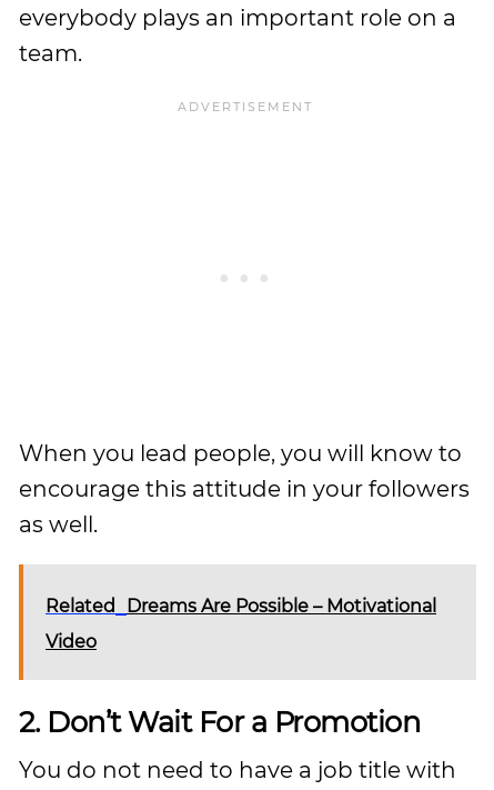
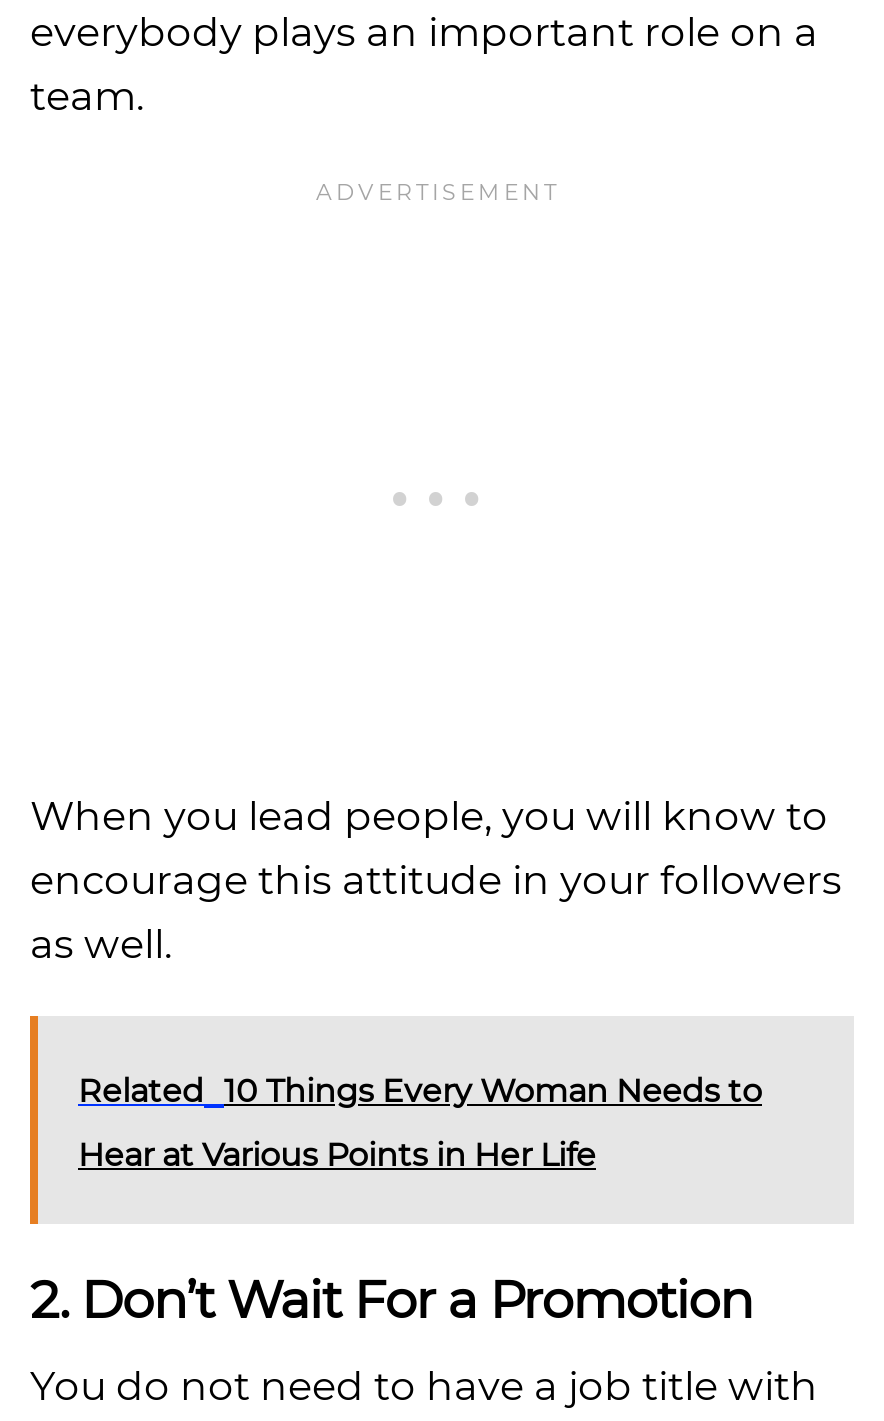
- Related Dreams Are Possible – Motivational
+ Related 10 Things Every Woman Needs to

- Video
+ Hear at Various Points in Her Life
